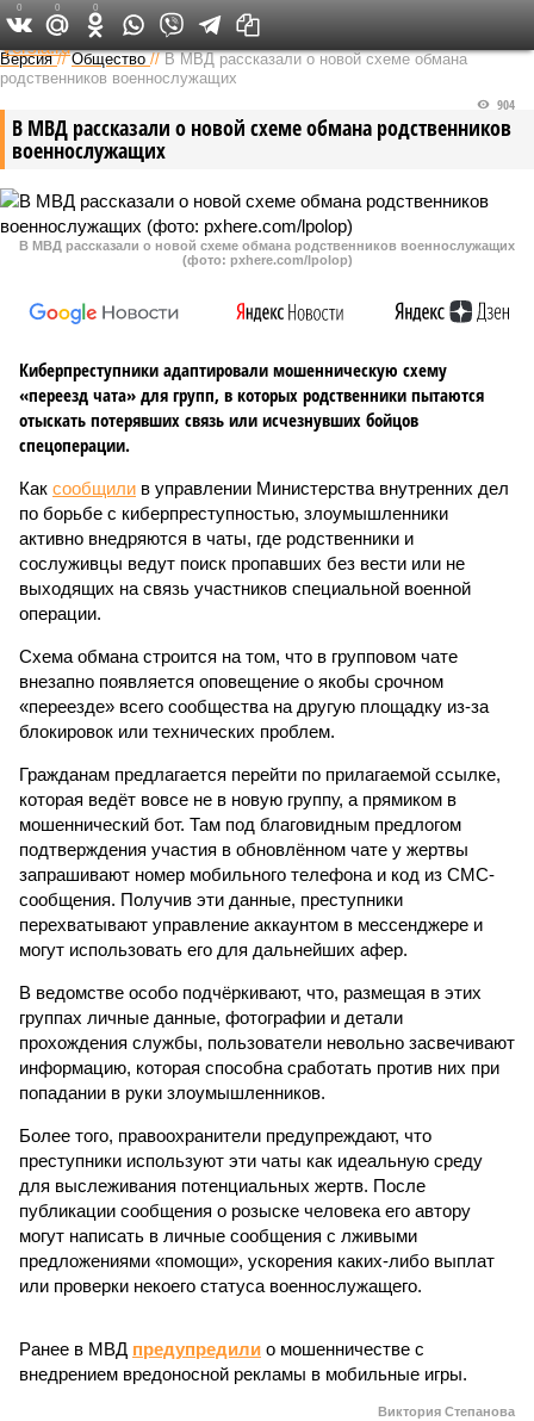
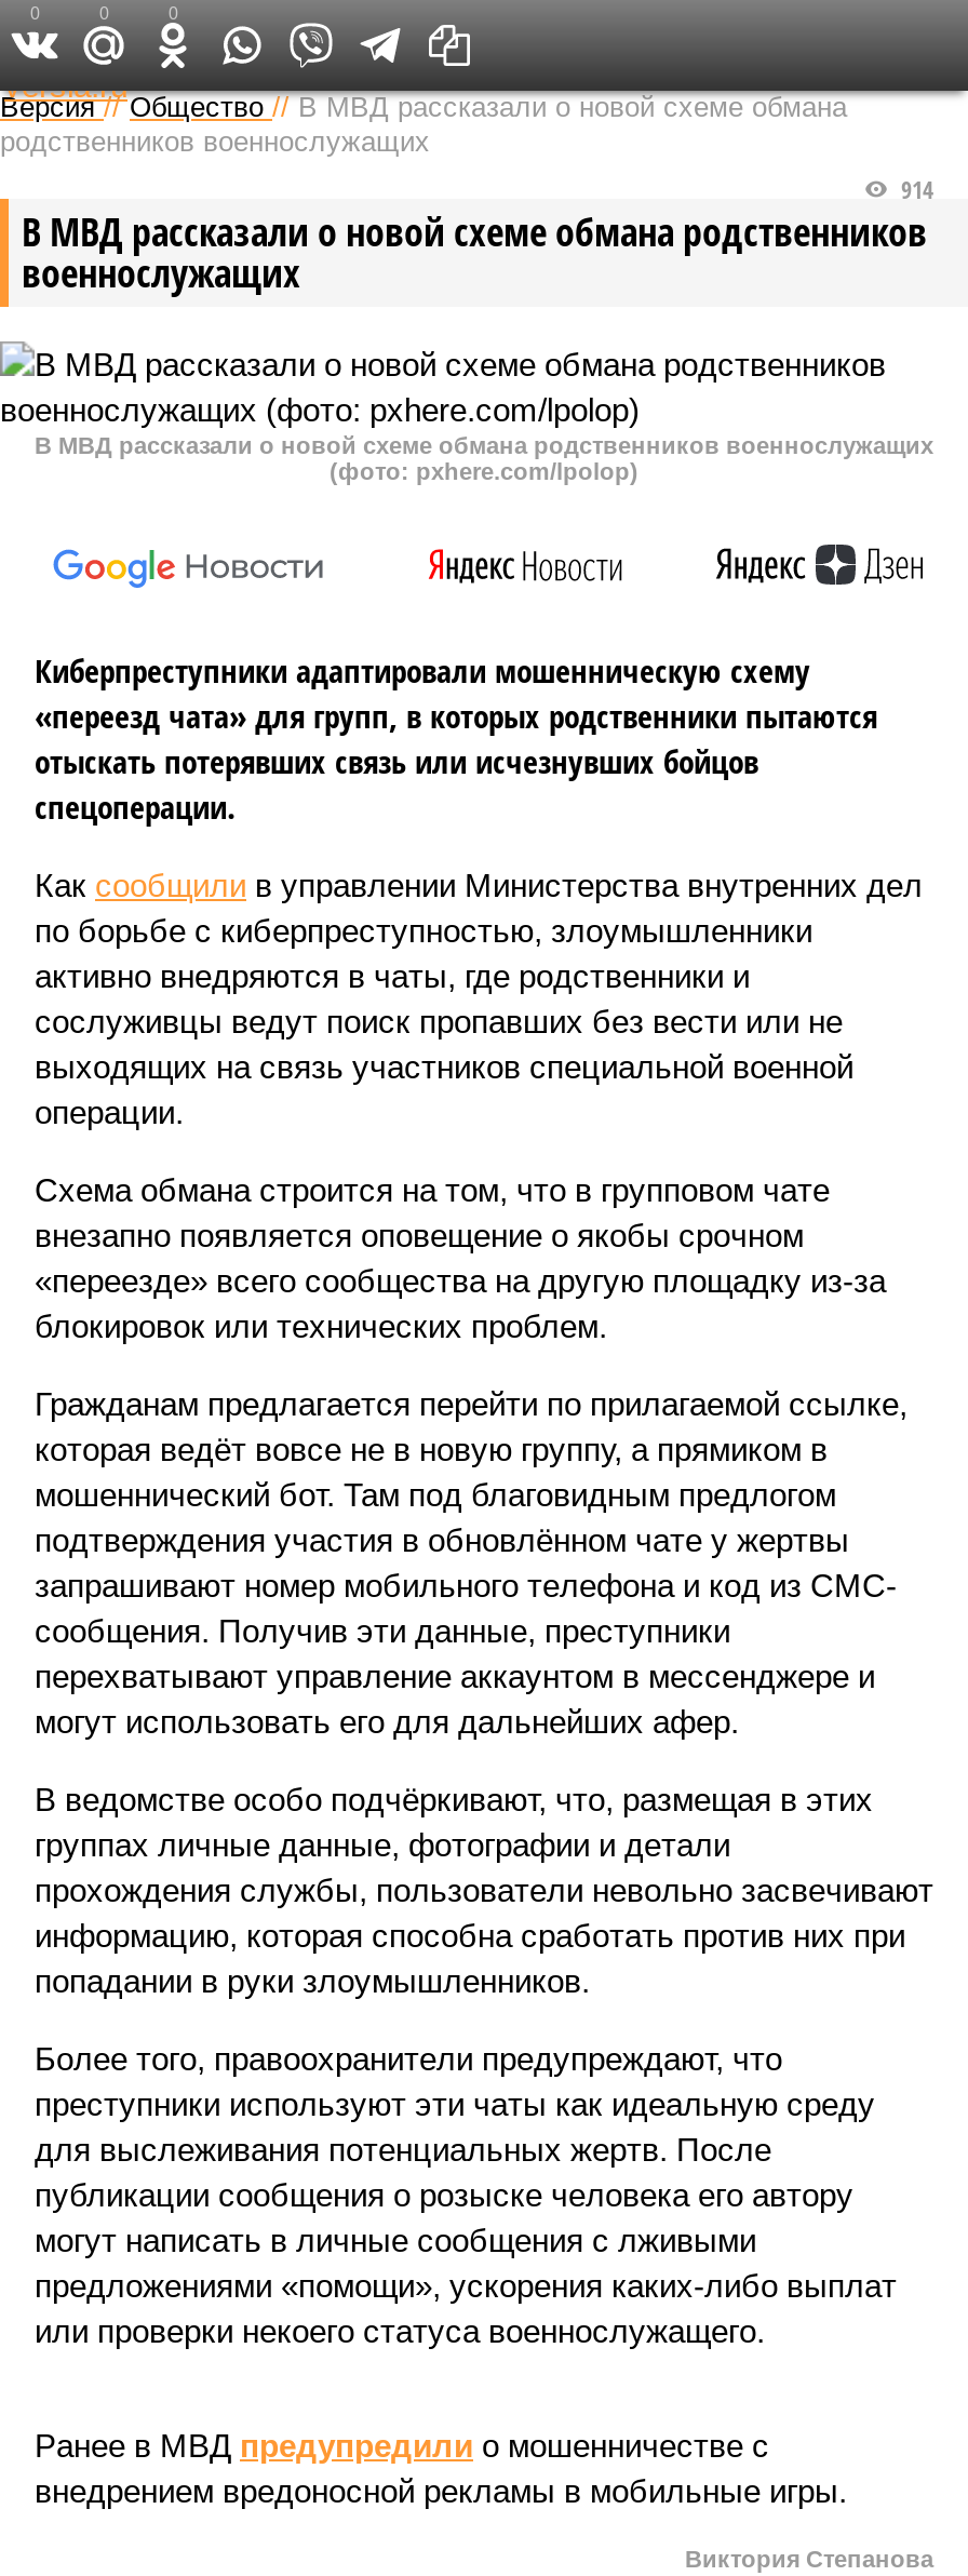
- 904
+ 914
